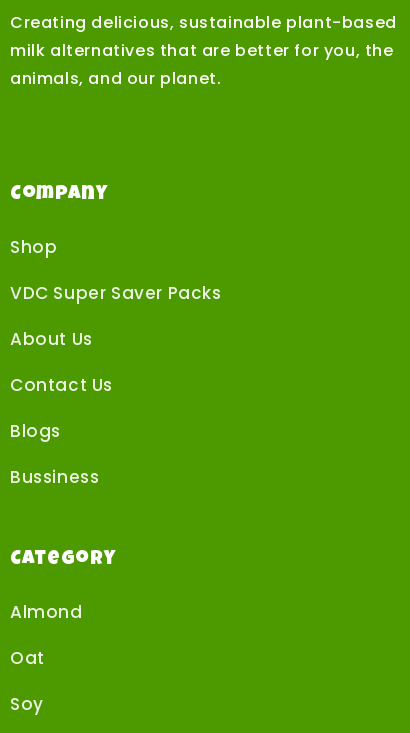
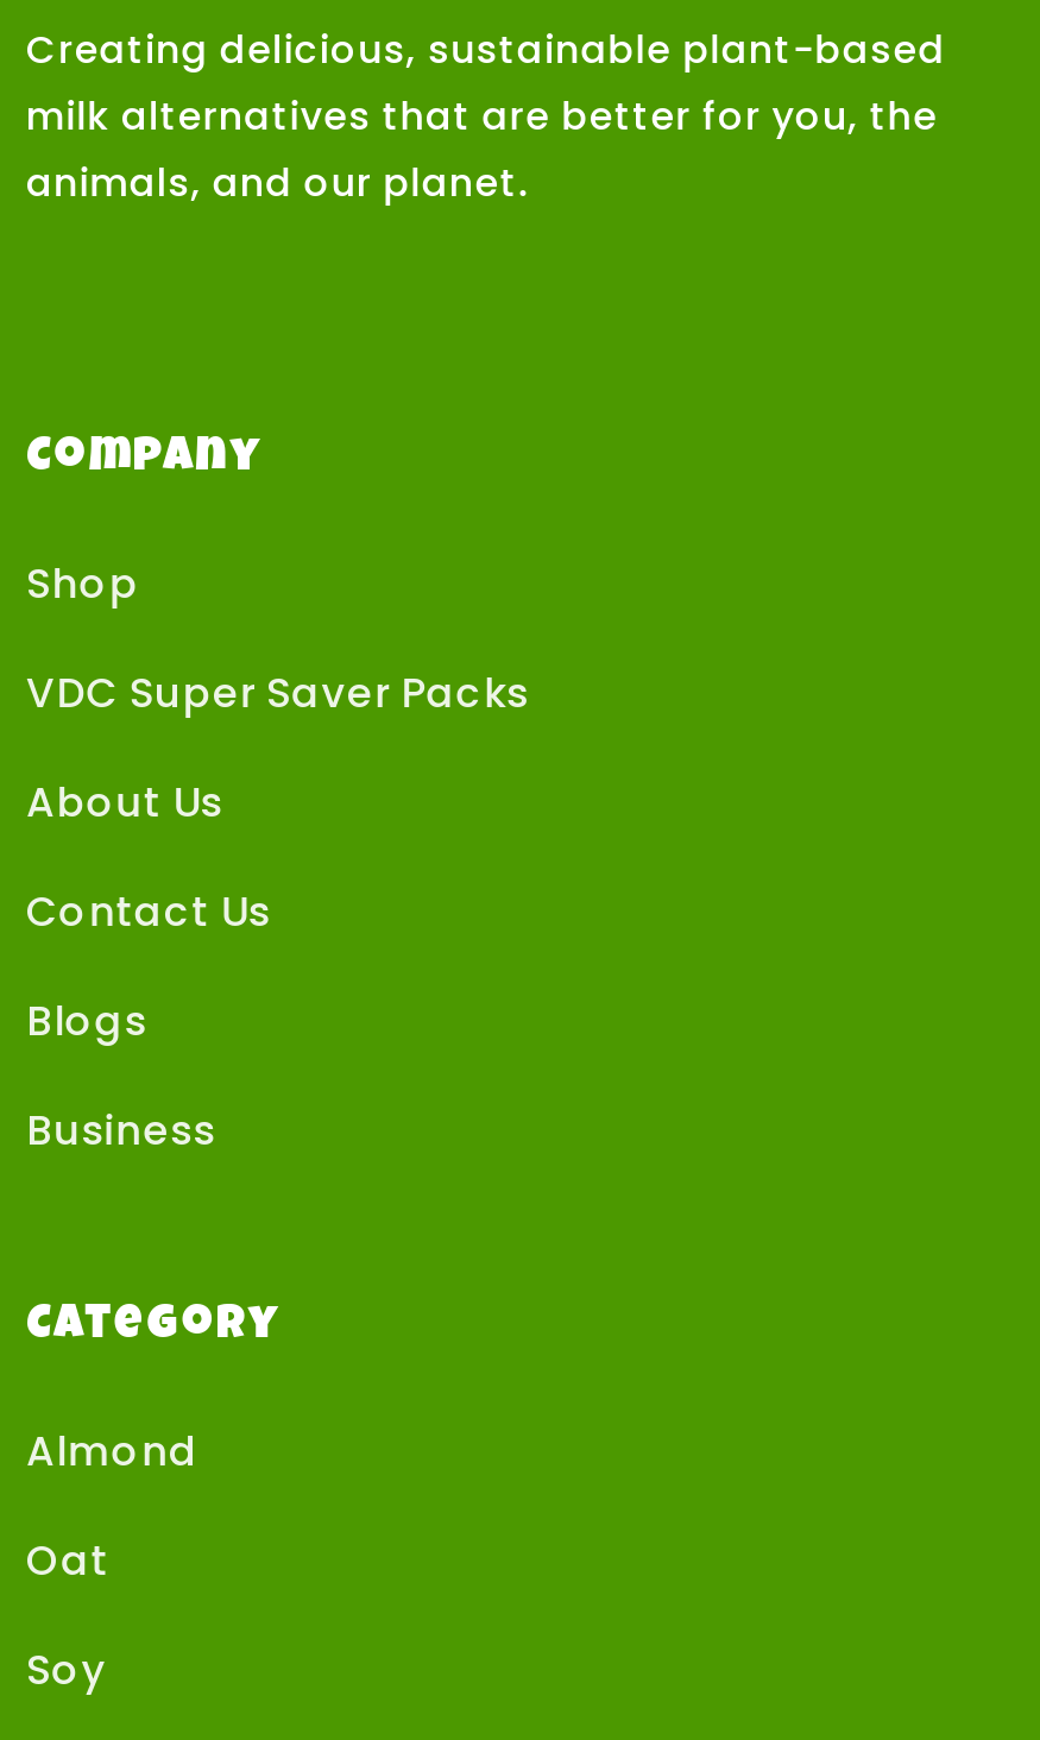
- Bussiness
+ Business
